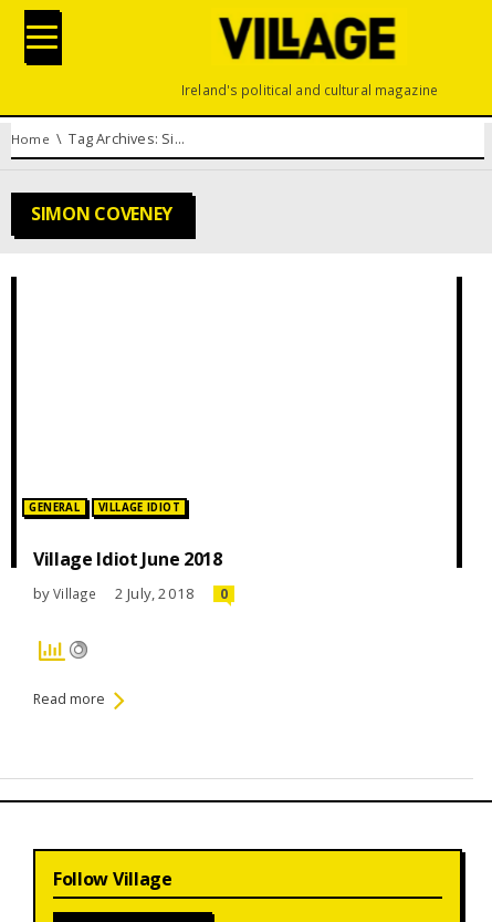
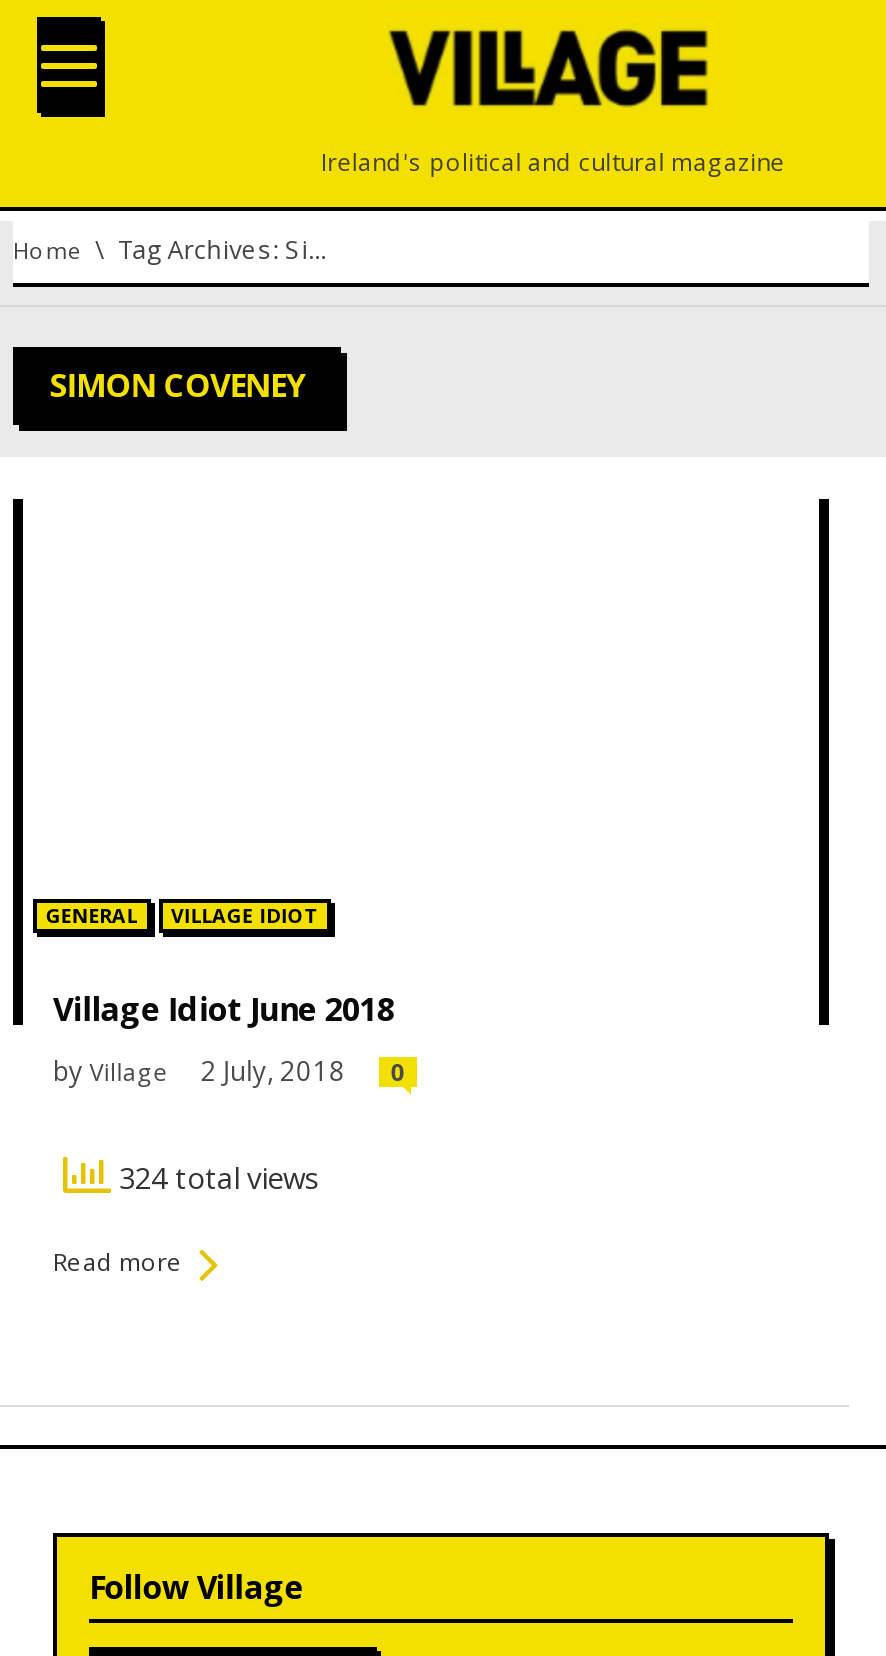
+ 324 total views
